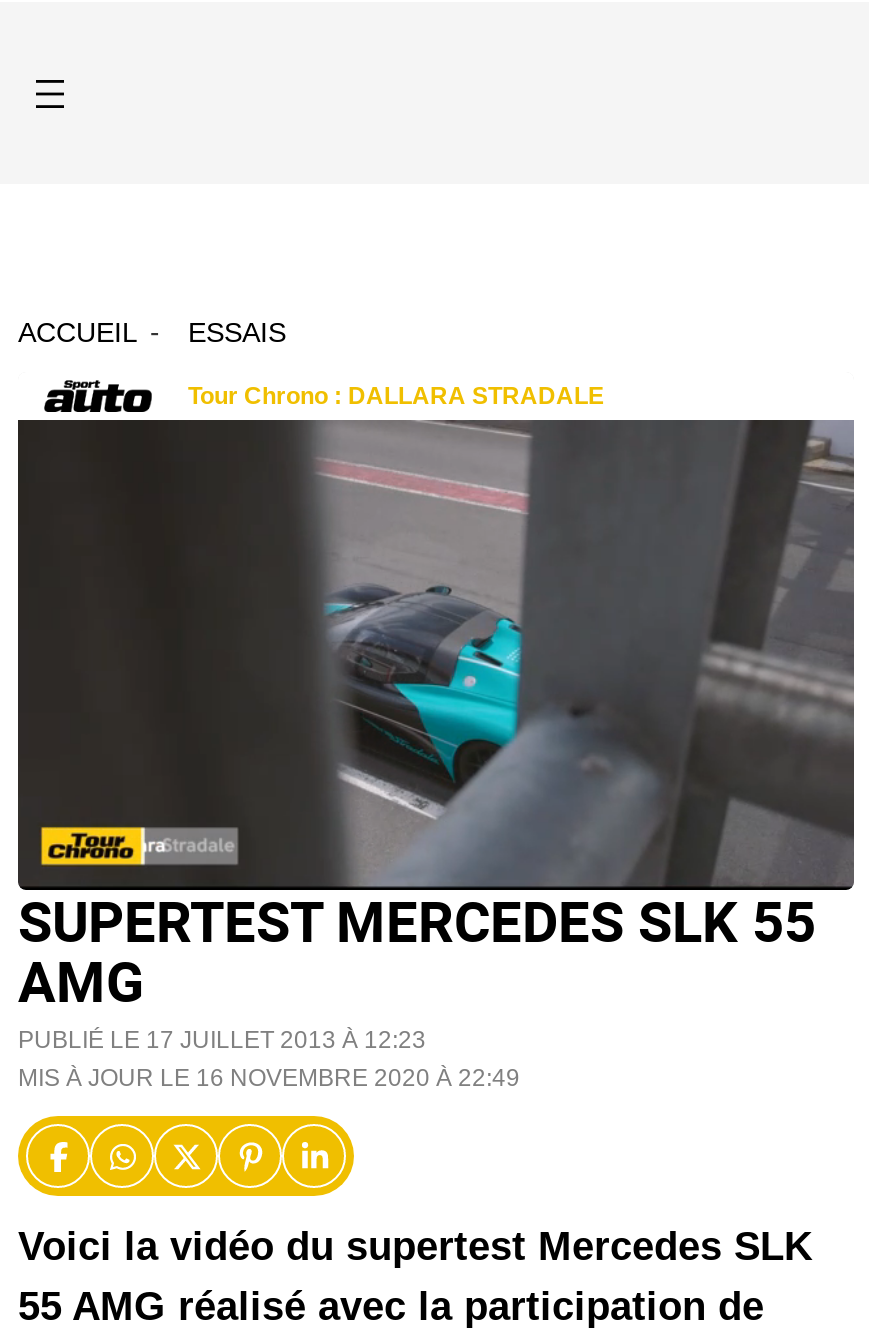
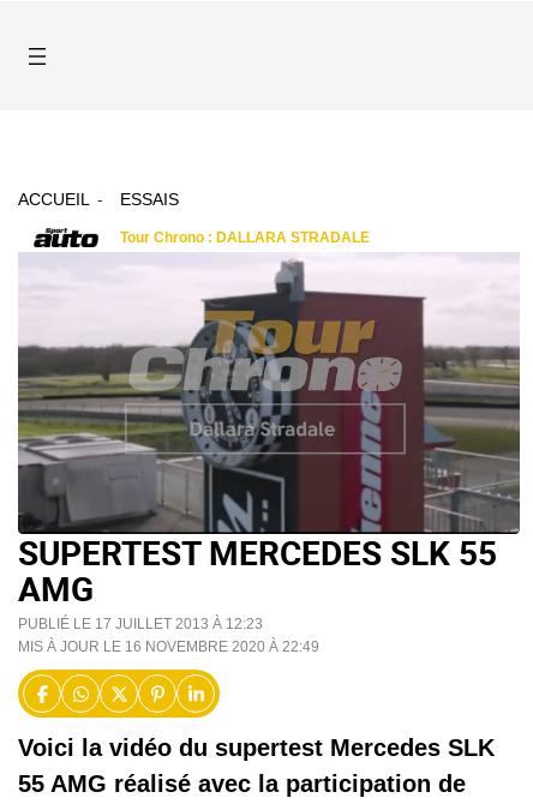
- [image]
+ [image]
